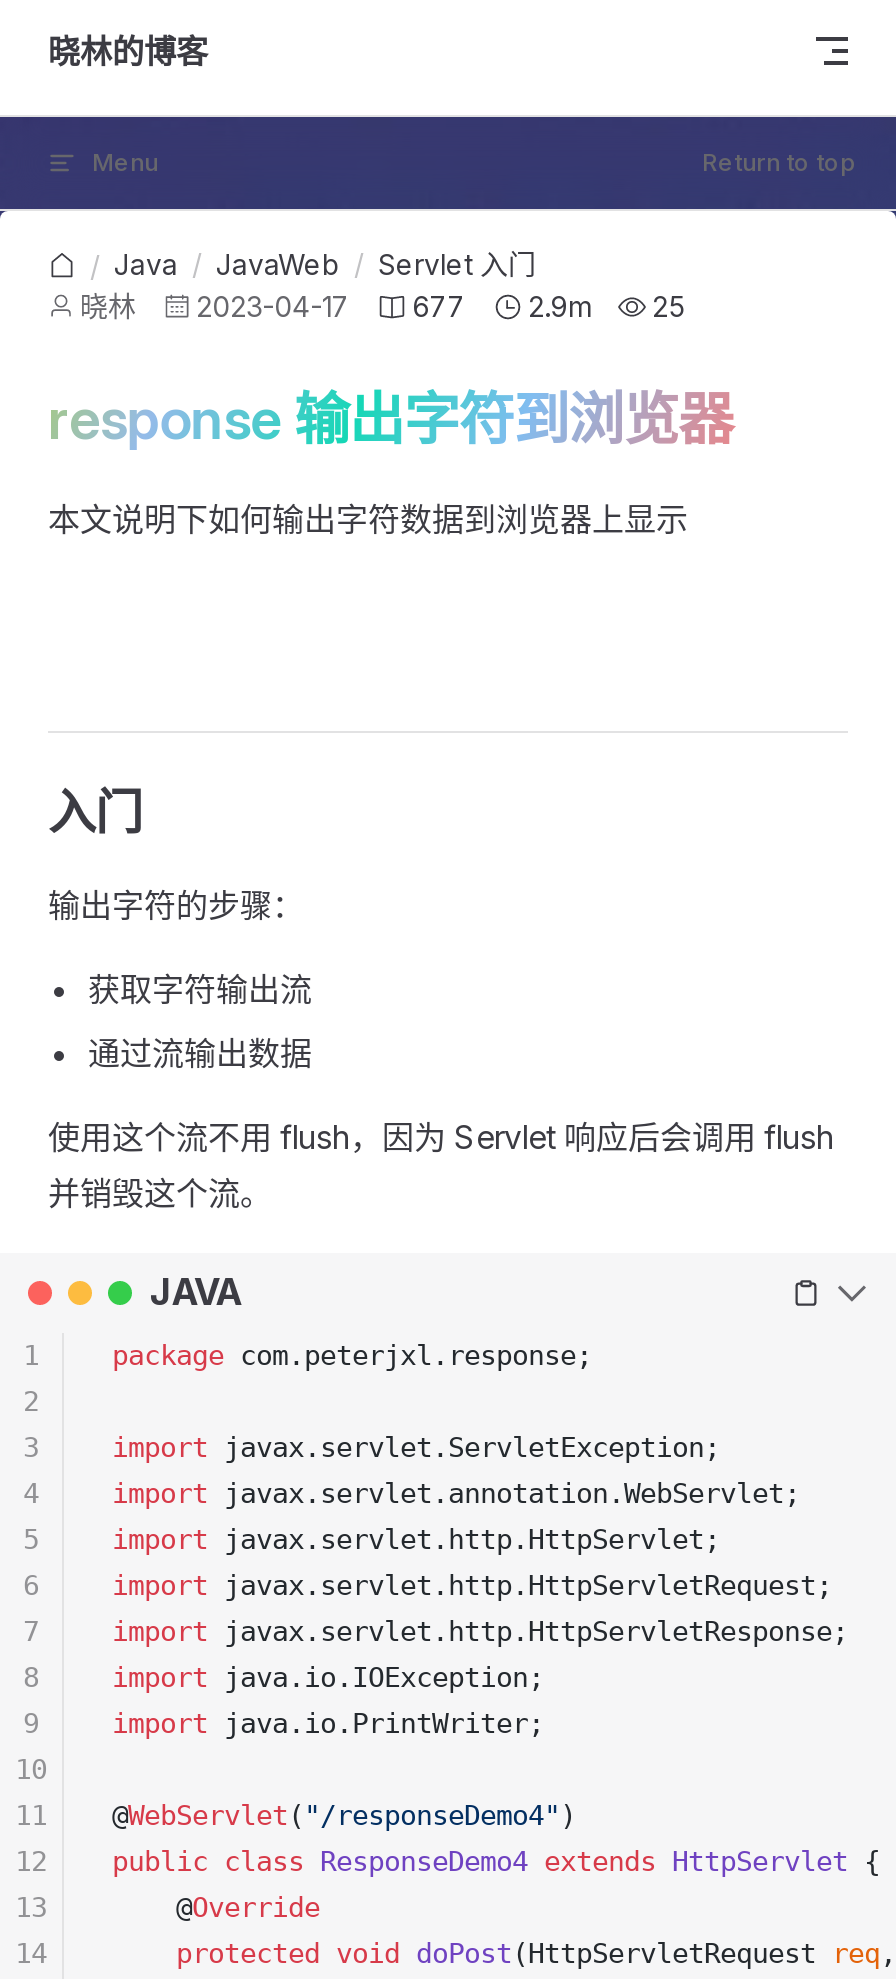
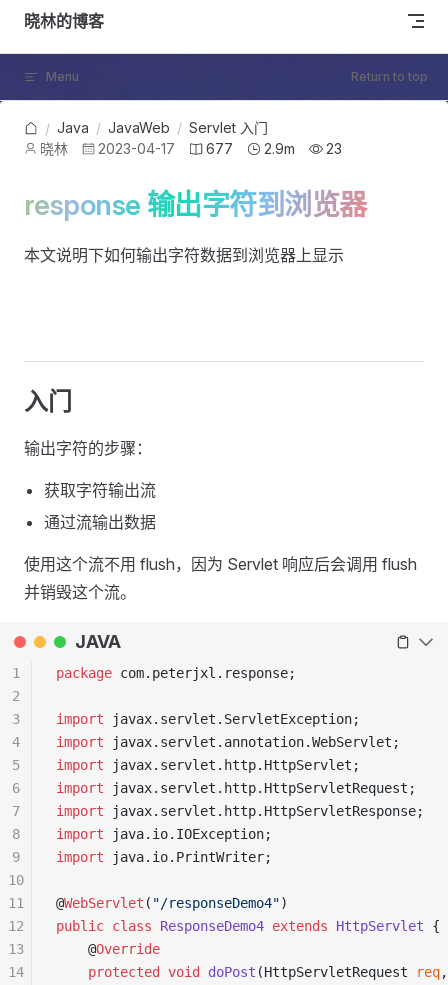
- 晓林 2023-04-17 677 2.9m 25
+ 晓林 2023-04-17 677 2.9m 23
